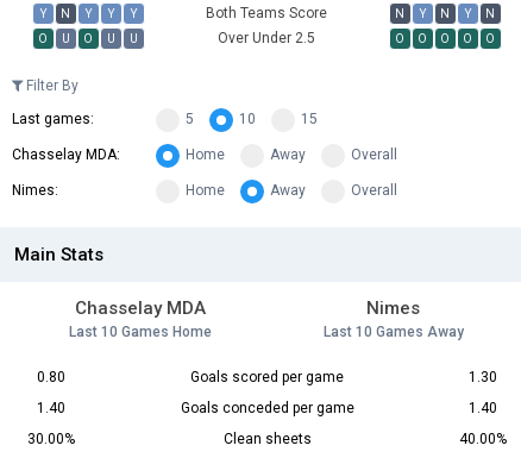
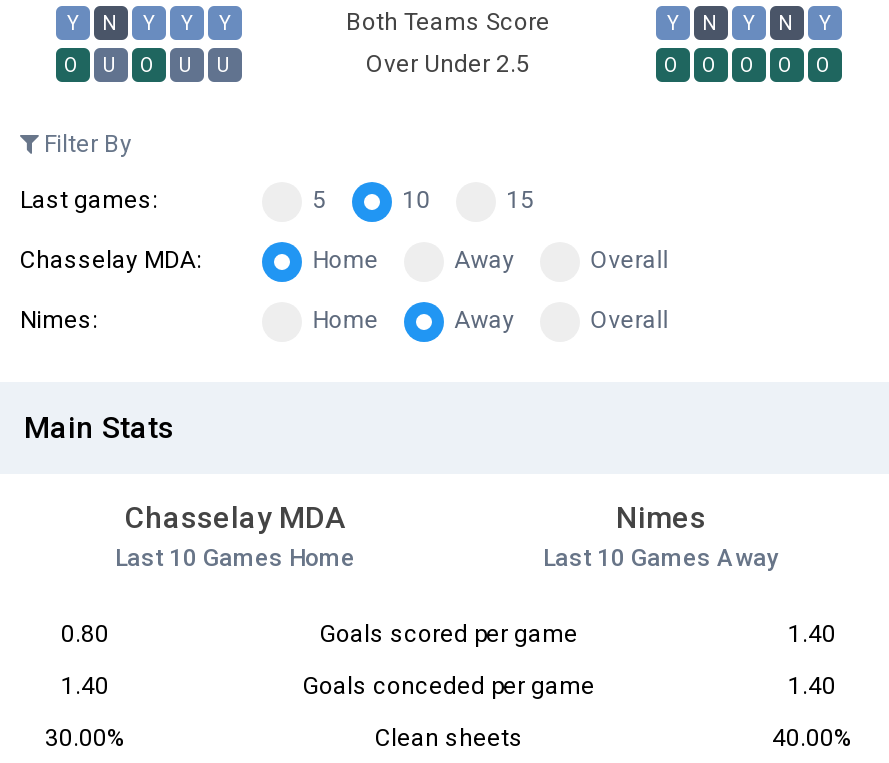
- N

+ Y

- 1.30
+ 1.40
